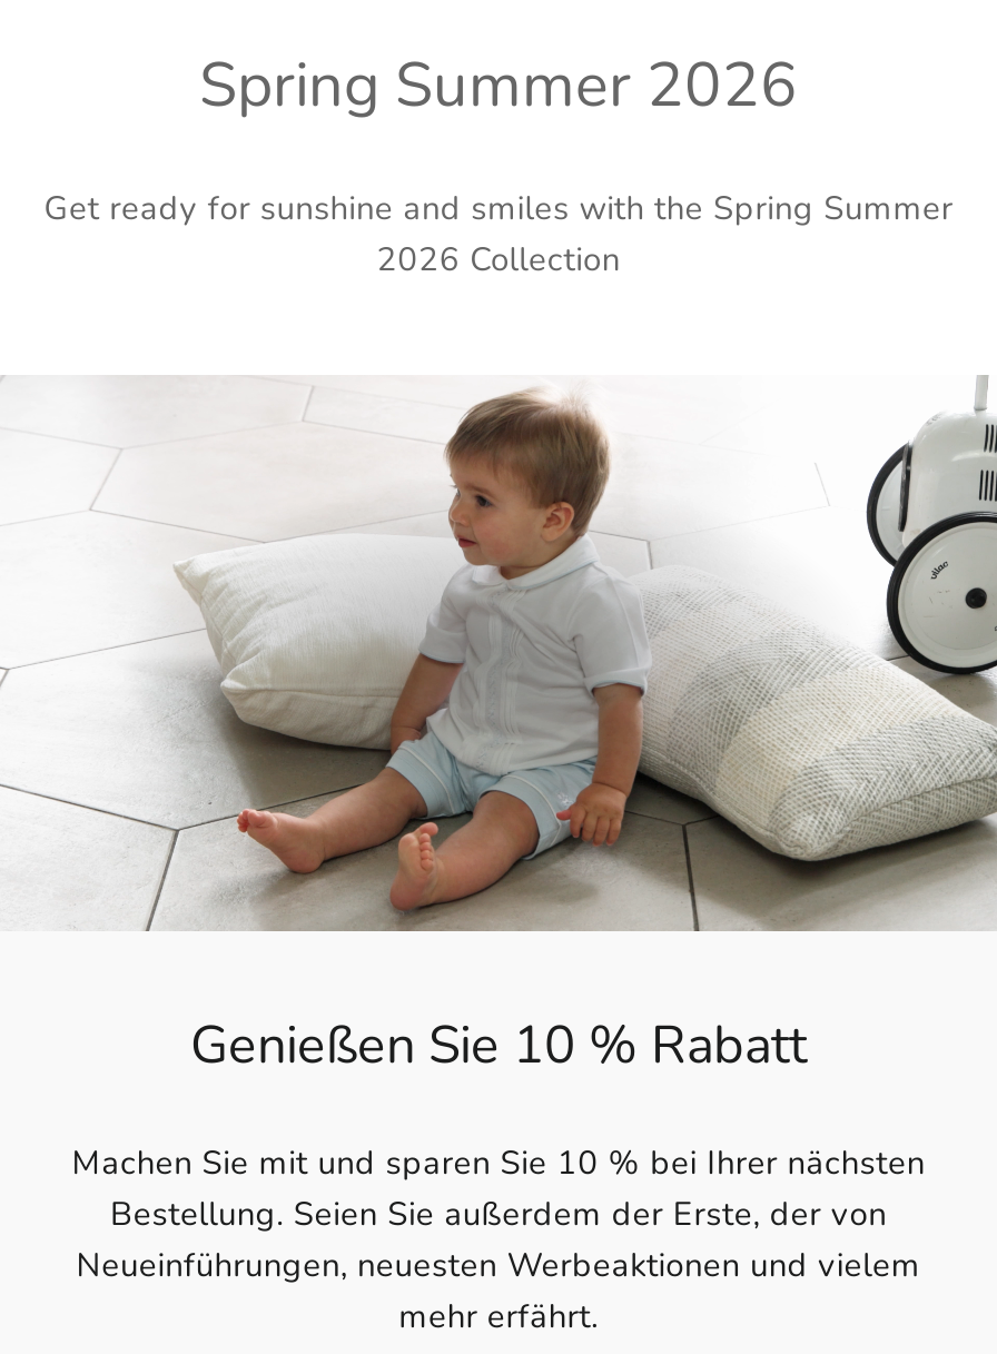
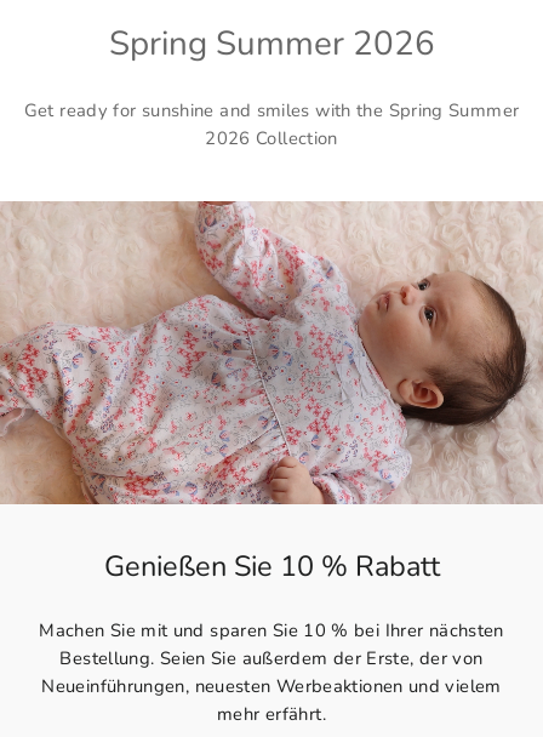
- [image]
+ [image]
